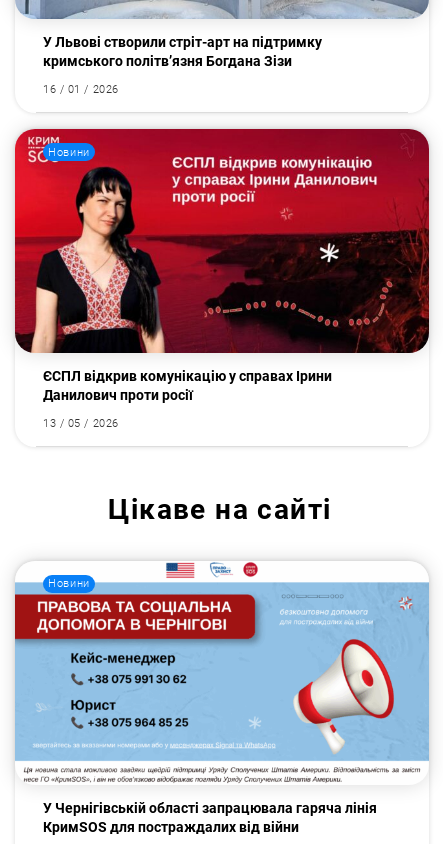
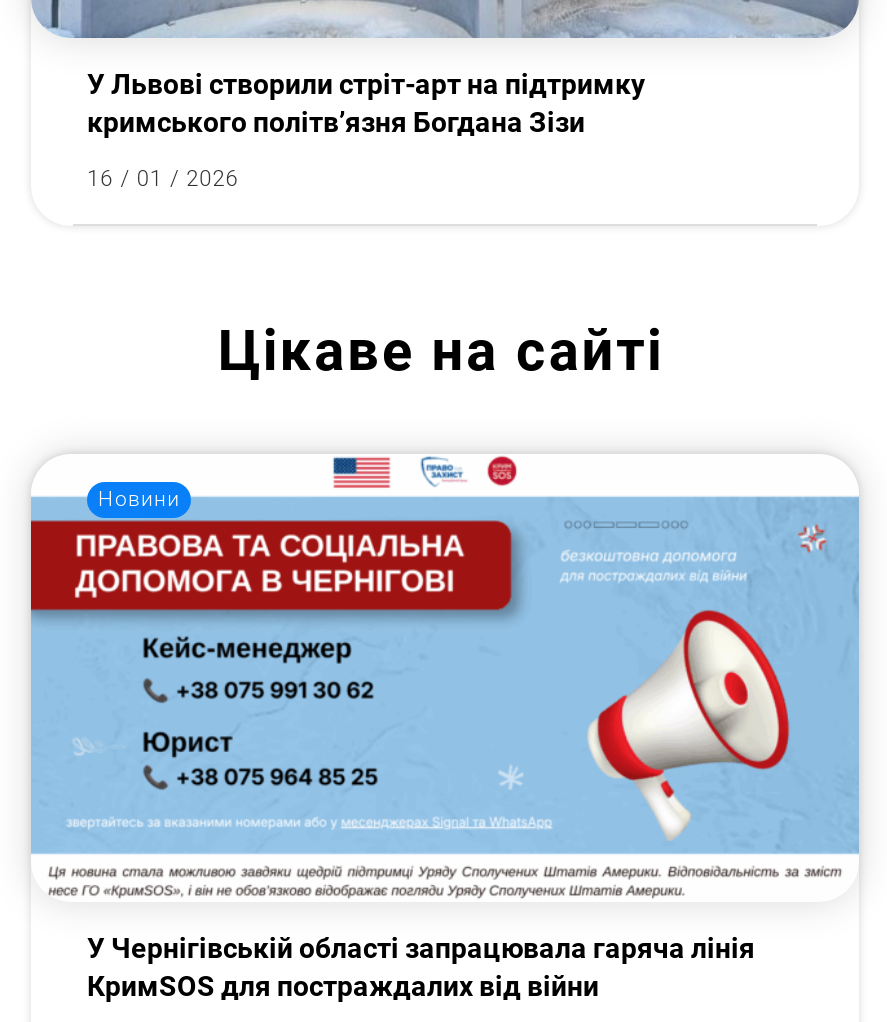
- [image]
- Новини

- ЄСПЛ відкрив комунікацію у справах Ірини
- Данилович проти росії
- 13 / 05 / 2026
